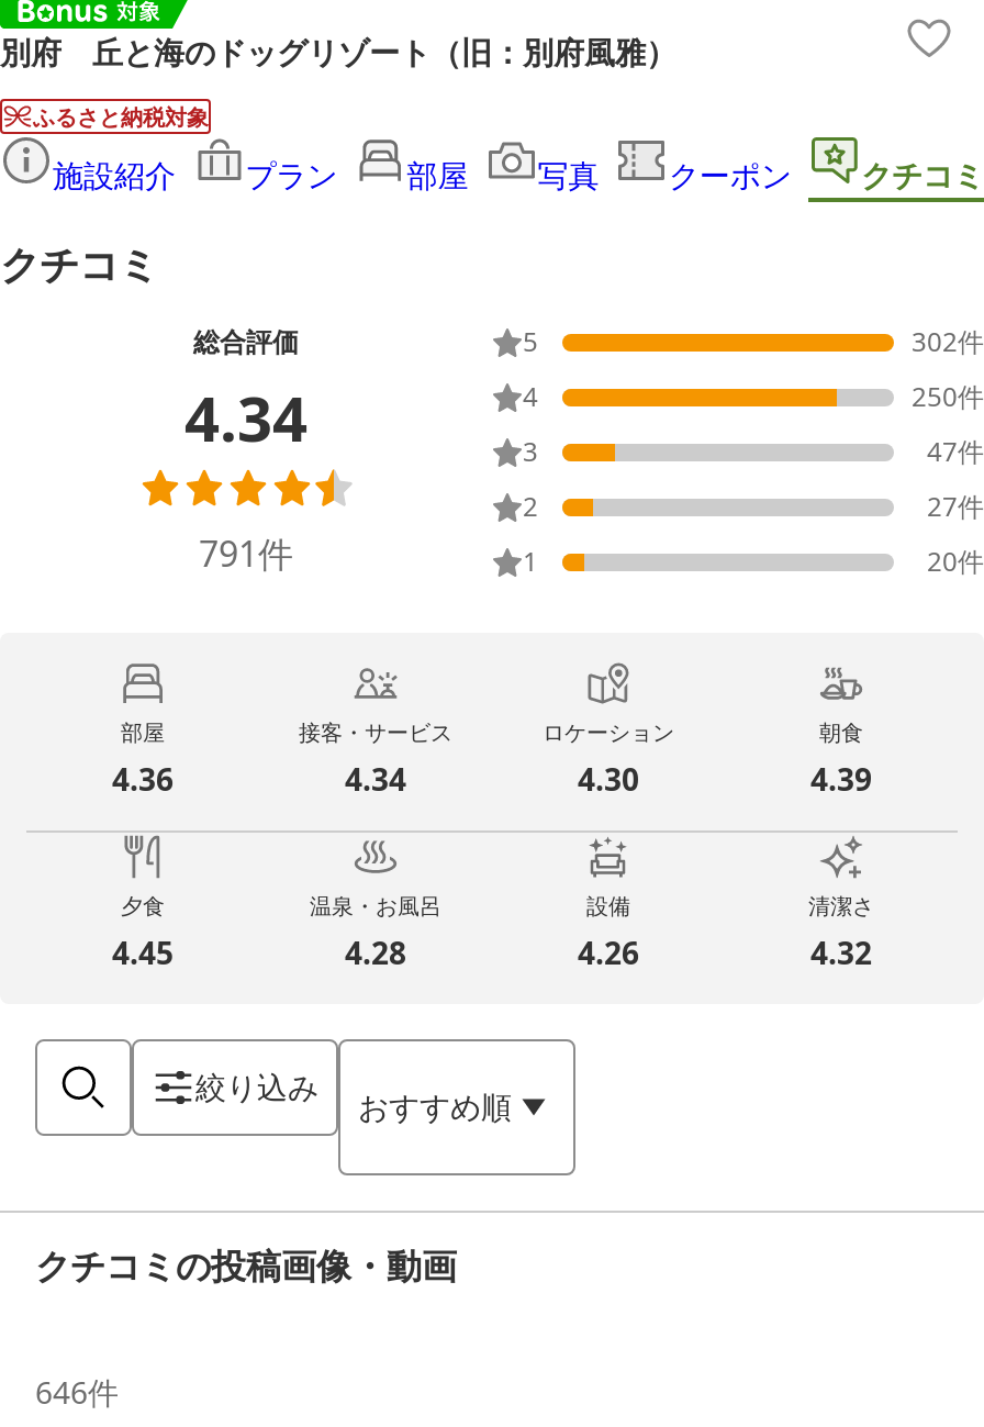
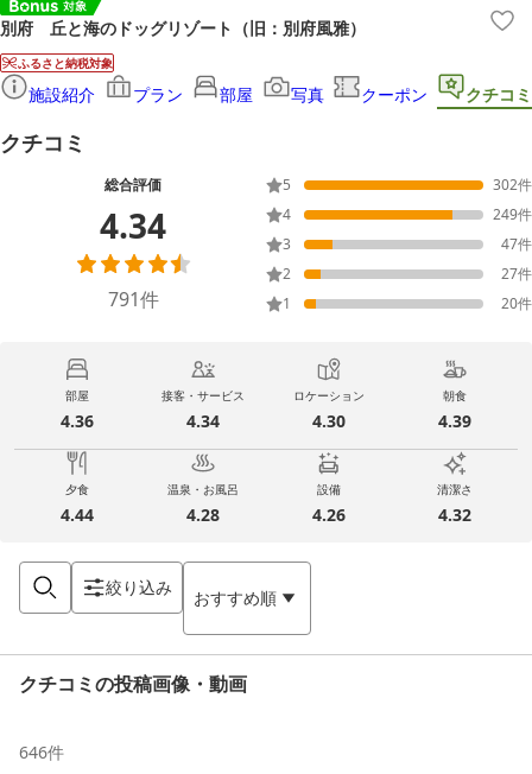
- 250件
+ 249件

- 4.45
+ 4.44
